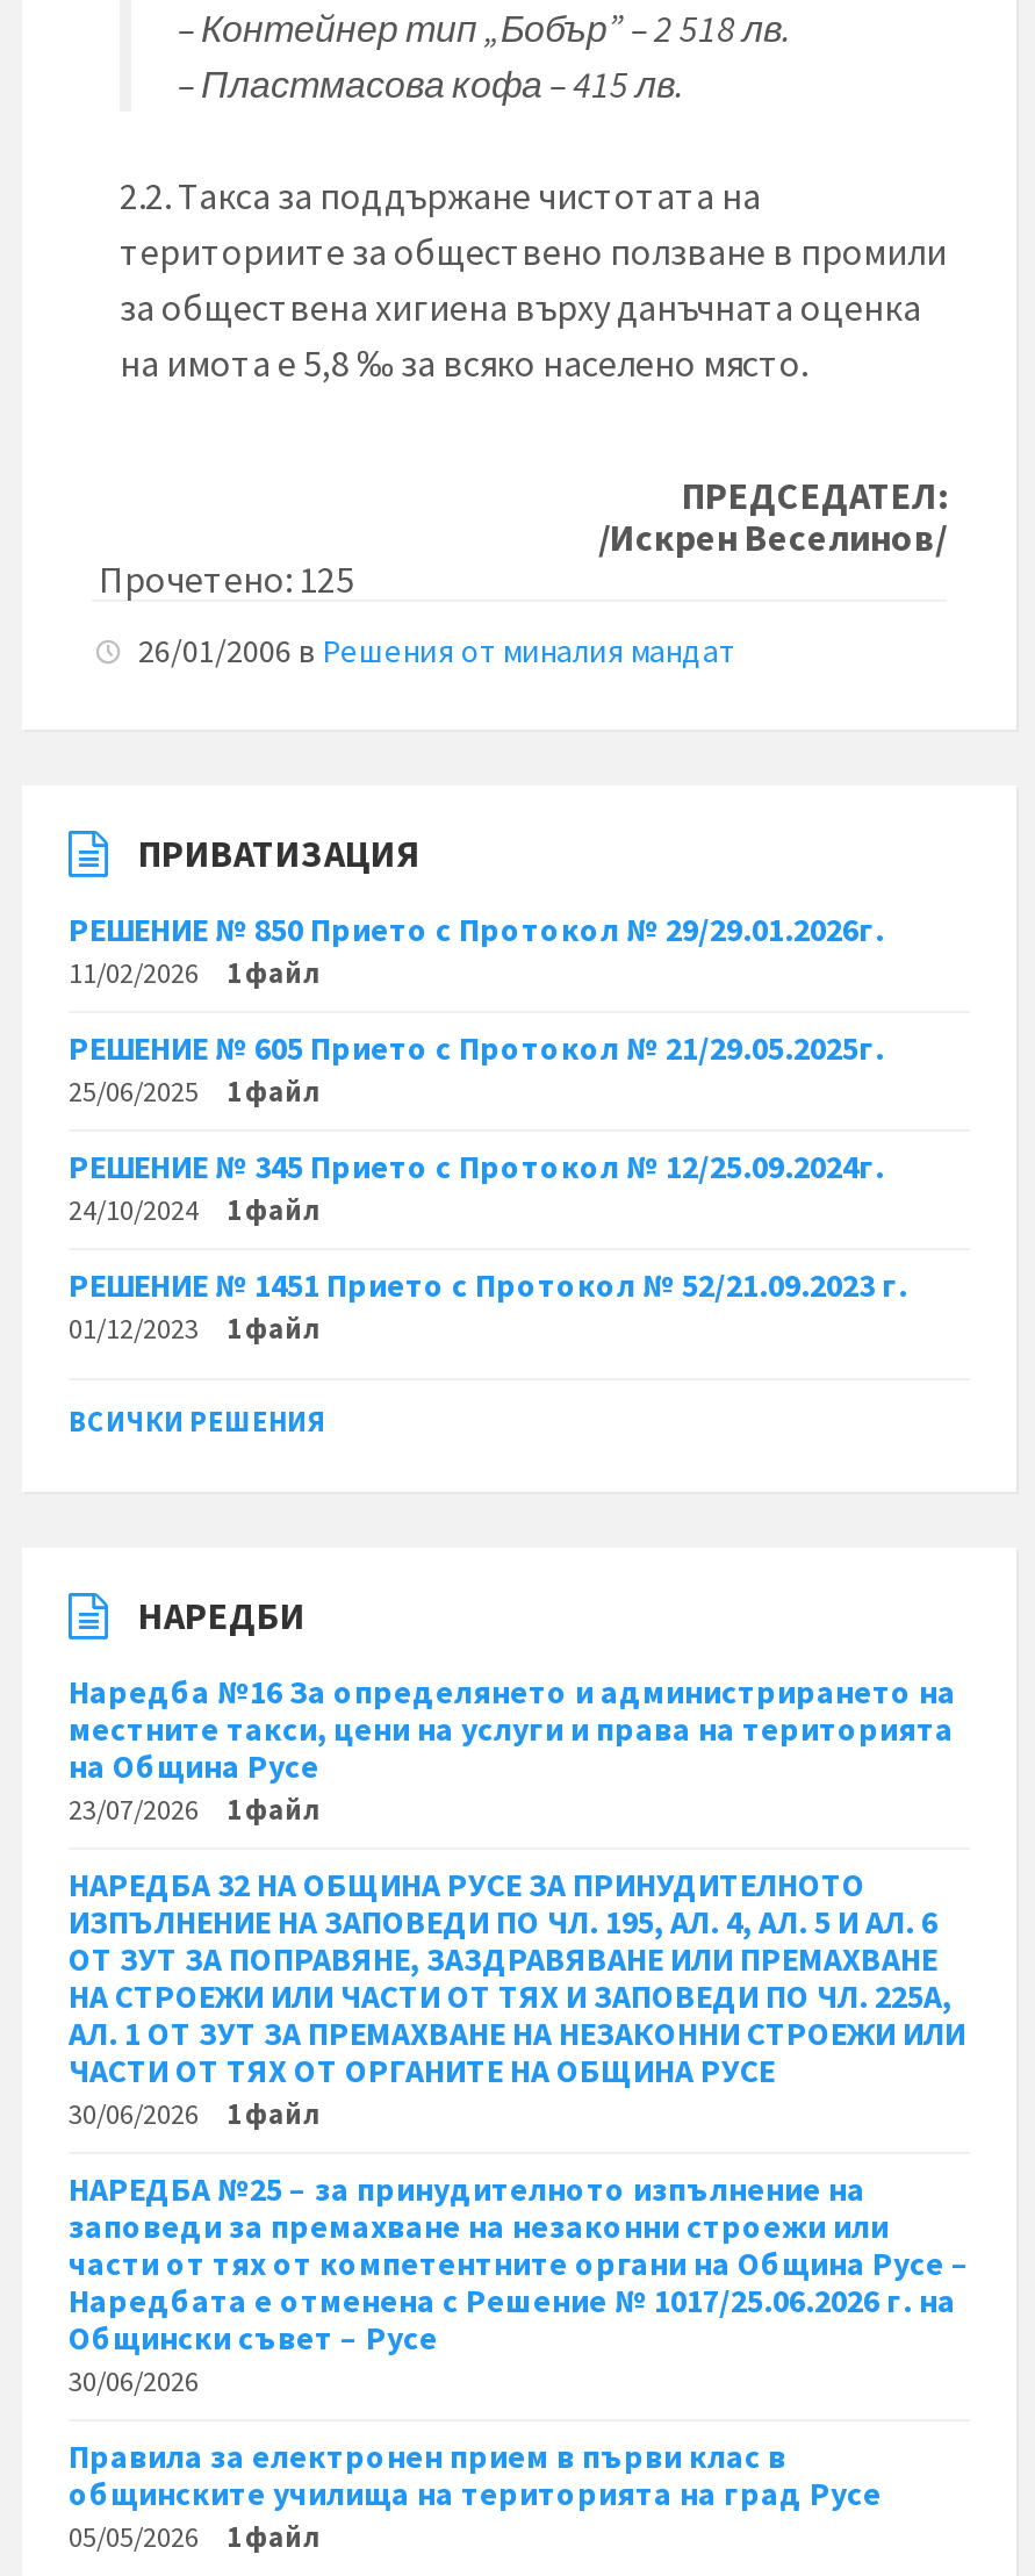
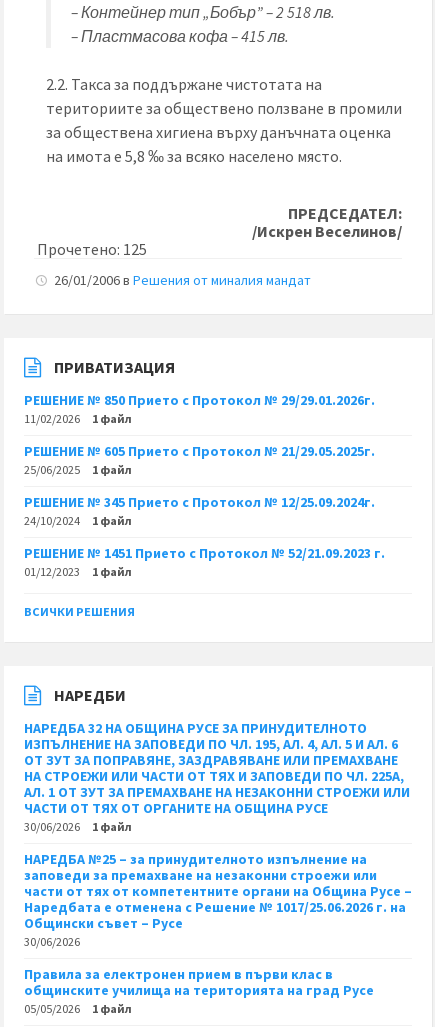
- Наредба №16 За определянето и администрирането на
- местните такси, цени на услуги и права на територията
- на Община Русе
- 23/07/2026
- 1 файл
